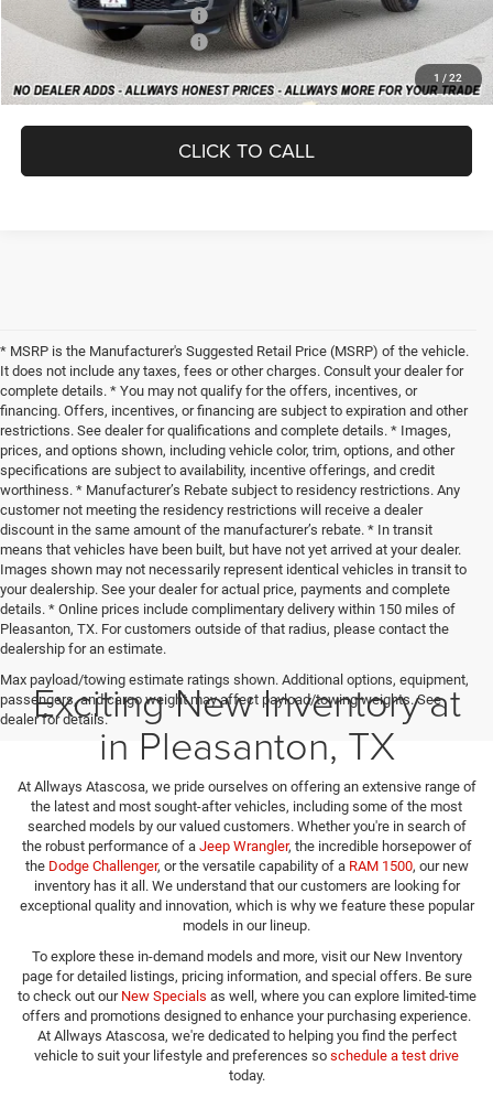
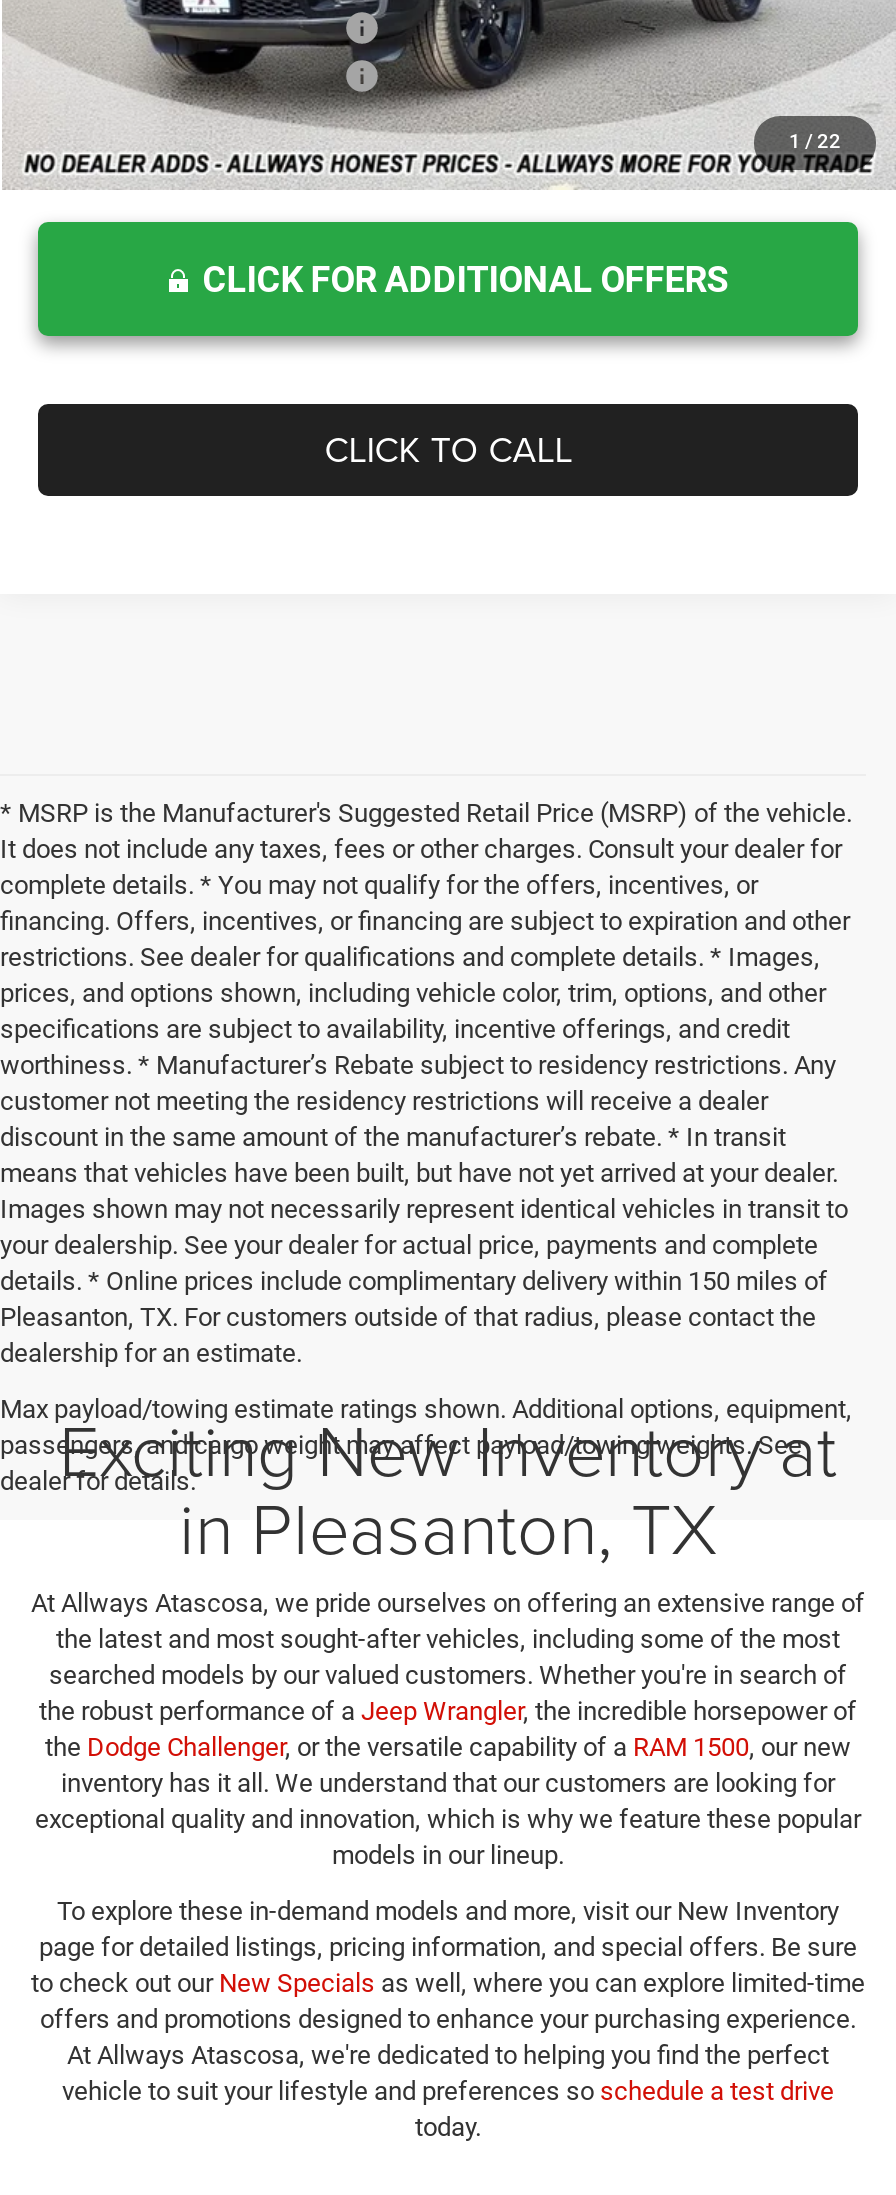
+ CLICK FOR ADDITIONAL OFFERS
